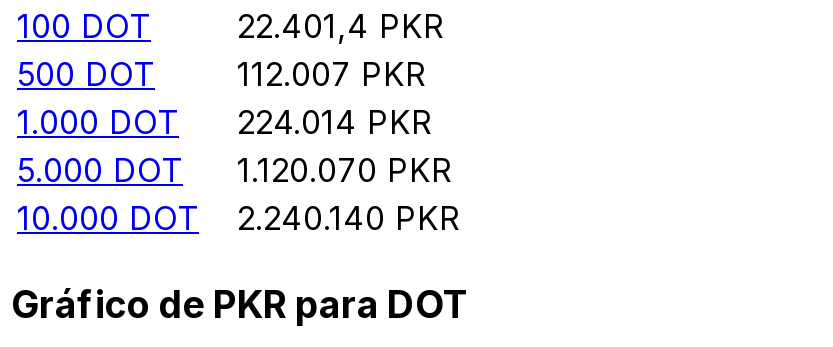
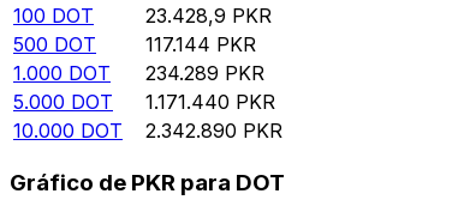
- 22.401,4 PKR
+ 23.428,9 PKR

- 112.007 PKR
+ 117.144 PKR

- 1.000 DOT 224.014 PKR
+ 1.000 DOT 234.289 PKR

- 5.000 DOT 1.120.070 PKR
+ 5.000 DOT 1.171.440 PKR

- 10.000 DOT 2.240.140 PKR
+ 10.000 DOT 2.342.890 PKR
